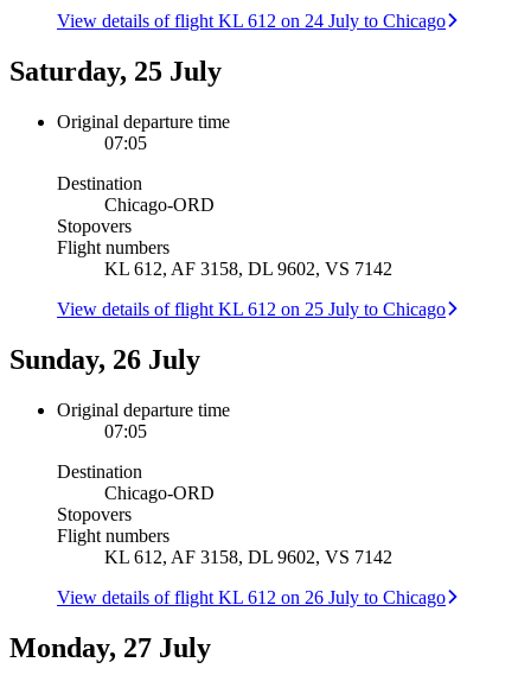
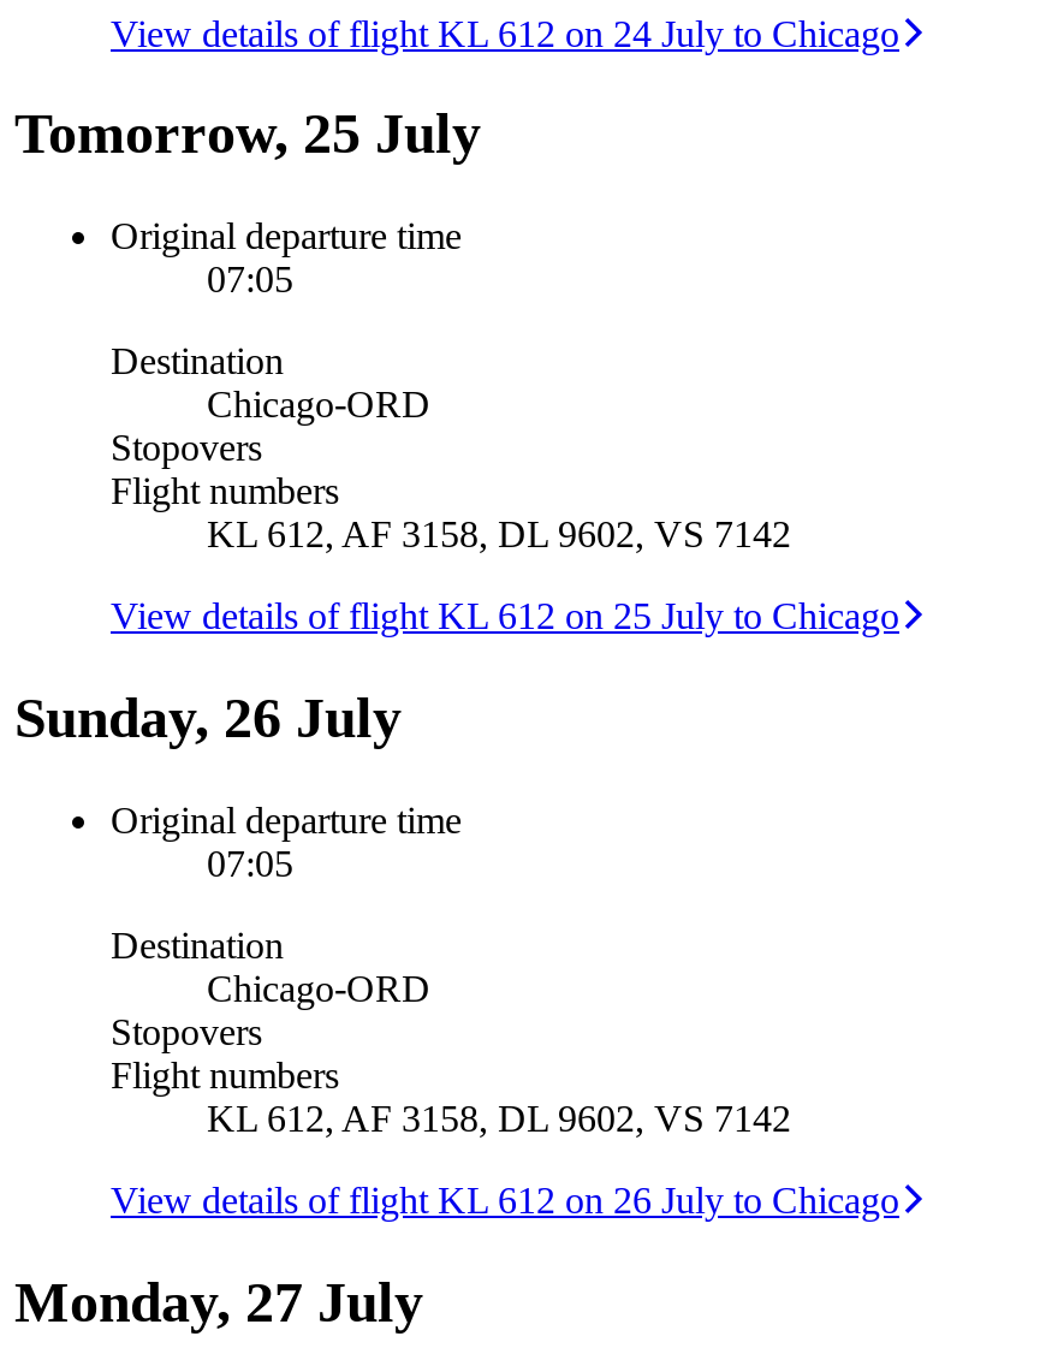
- Saturday, 25 July
+ Tomorrow, 25 July
